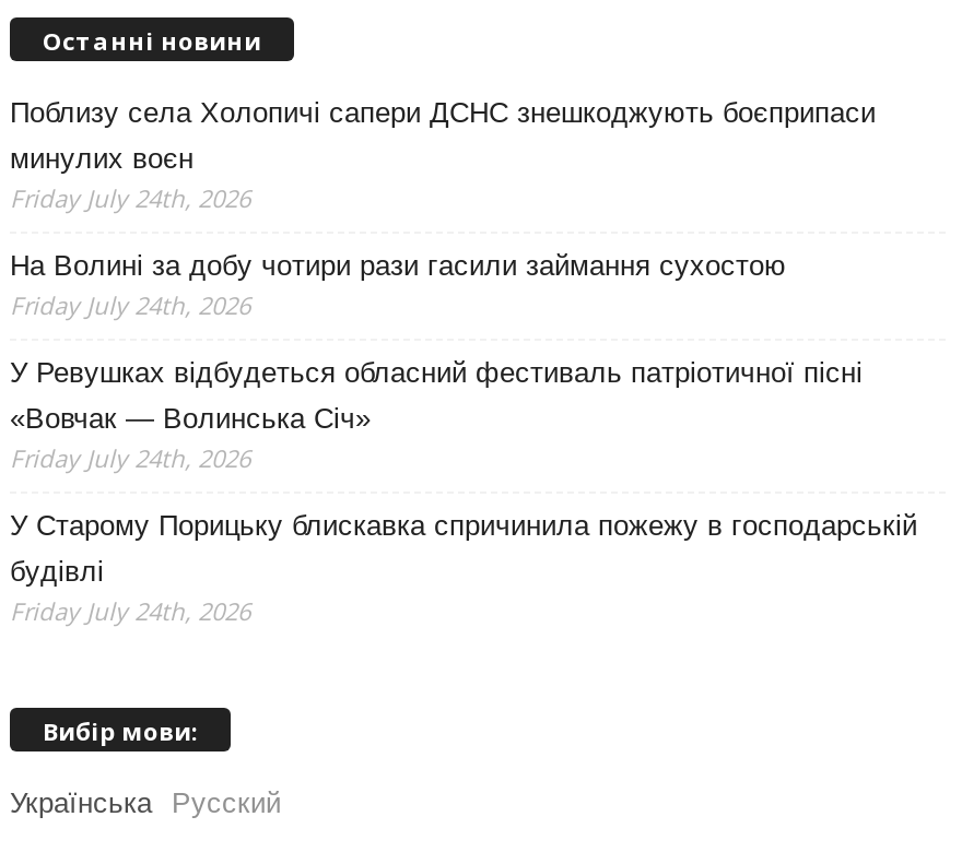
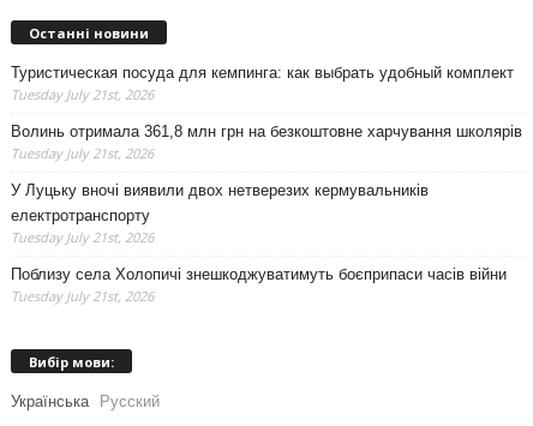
- Поблизу села Холопичі сапери ДСНС знешкоджують боєприпаси
- минулих воєн
- Friday July 24th, 2026
+ Туристическая посуда для кемпинга: как выбрать удобный комплект
+ Tuesday July 21st, 2026

- На Волині за добу чотири рази гасили займання сухостою
- Friday July 24th, 2026
+ Волинь отримала 361,8 млн грн на безкоштовне харчування школярів
+ Tuesday July 21st, 2026

- У Ревушках відбудеться обласний фестиваль патріотичної пісні
- «Вовчак — Волинська Січ»
- Friday July 24th, 2026
+ У Луцьку вночі виявили двох нетверезих кермувальників
+ електротранспорту
+ Tuesday July 21st, 2026

- У Старому Порицьку блискавка спричинила пожежу в господарській
- будівлі
- Friday July 24th, 2026
+ Поблизу села Холопичі знешкоджуватимуть боєприпаси часів війни
+ Tuesday July 21st, 2026
